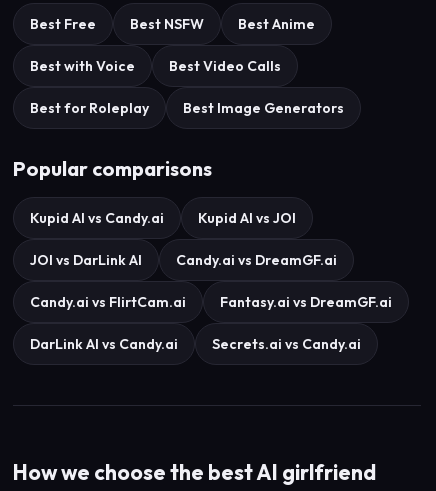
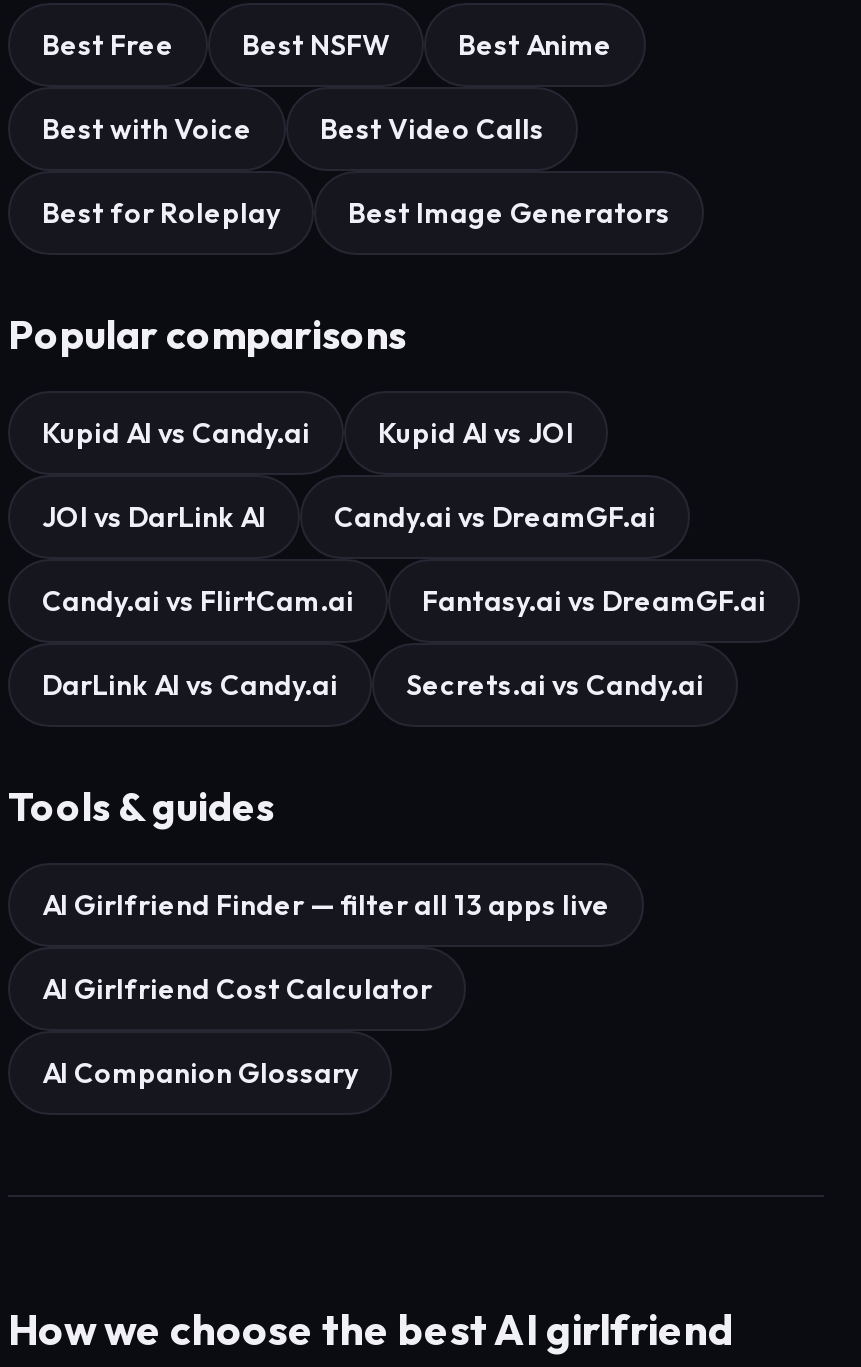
+ Tools & guides
+ AI Girlfriend Finder — filter all 13 apps live
+ AI Girlfriend Cost Calculator
+ AI Companion Glossary
